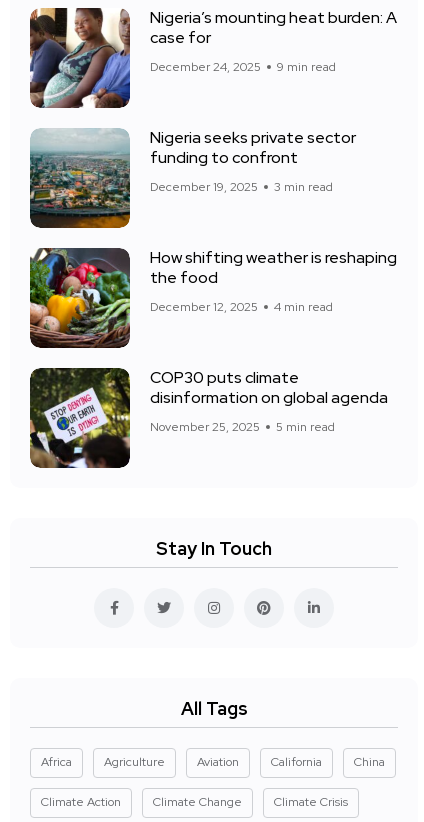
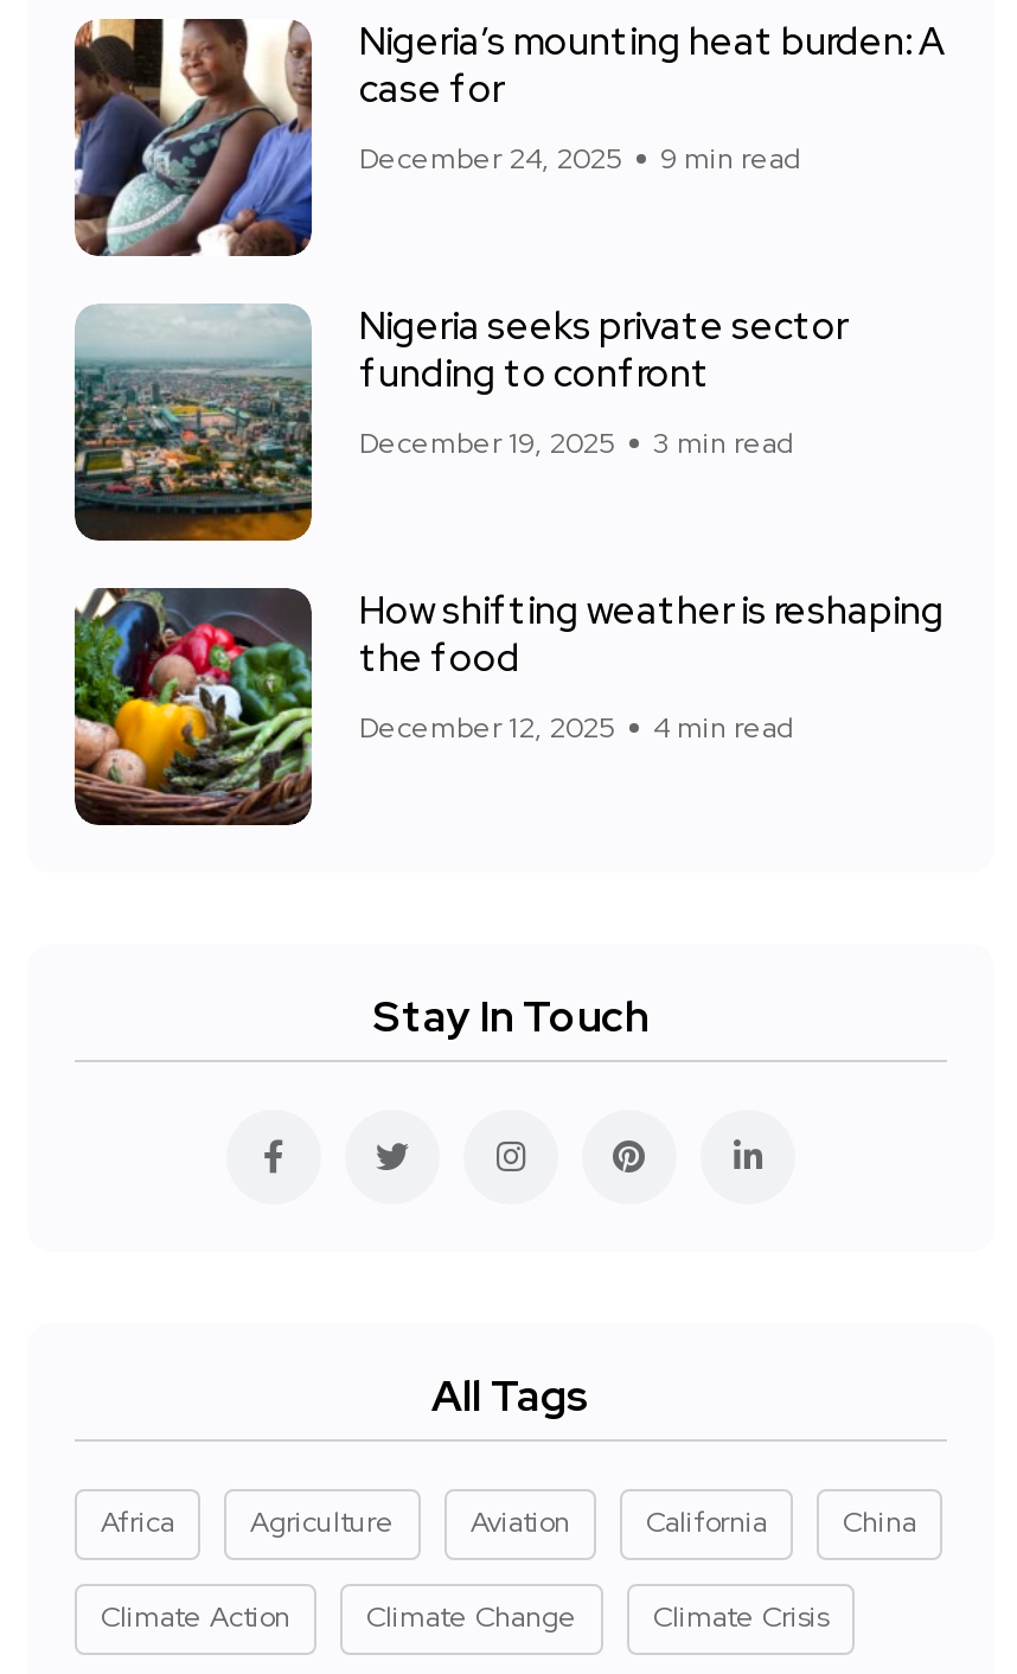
- [image]
- COP30 puts climate
- disinformation on global agenda
- November 25, 2025
- 5 min read
